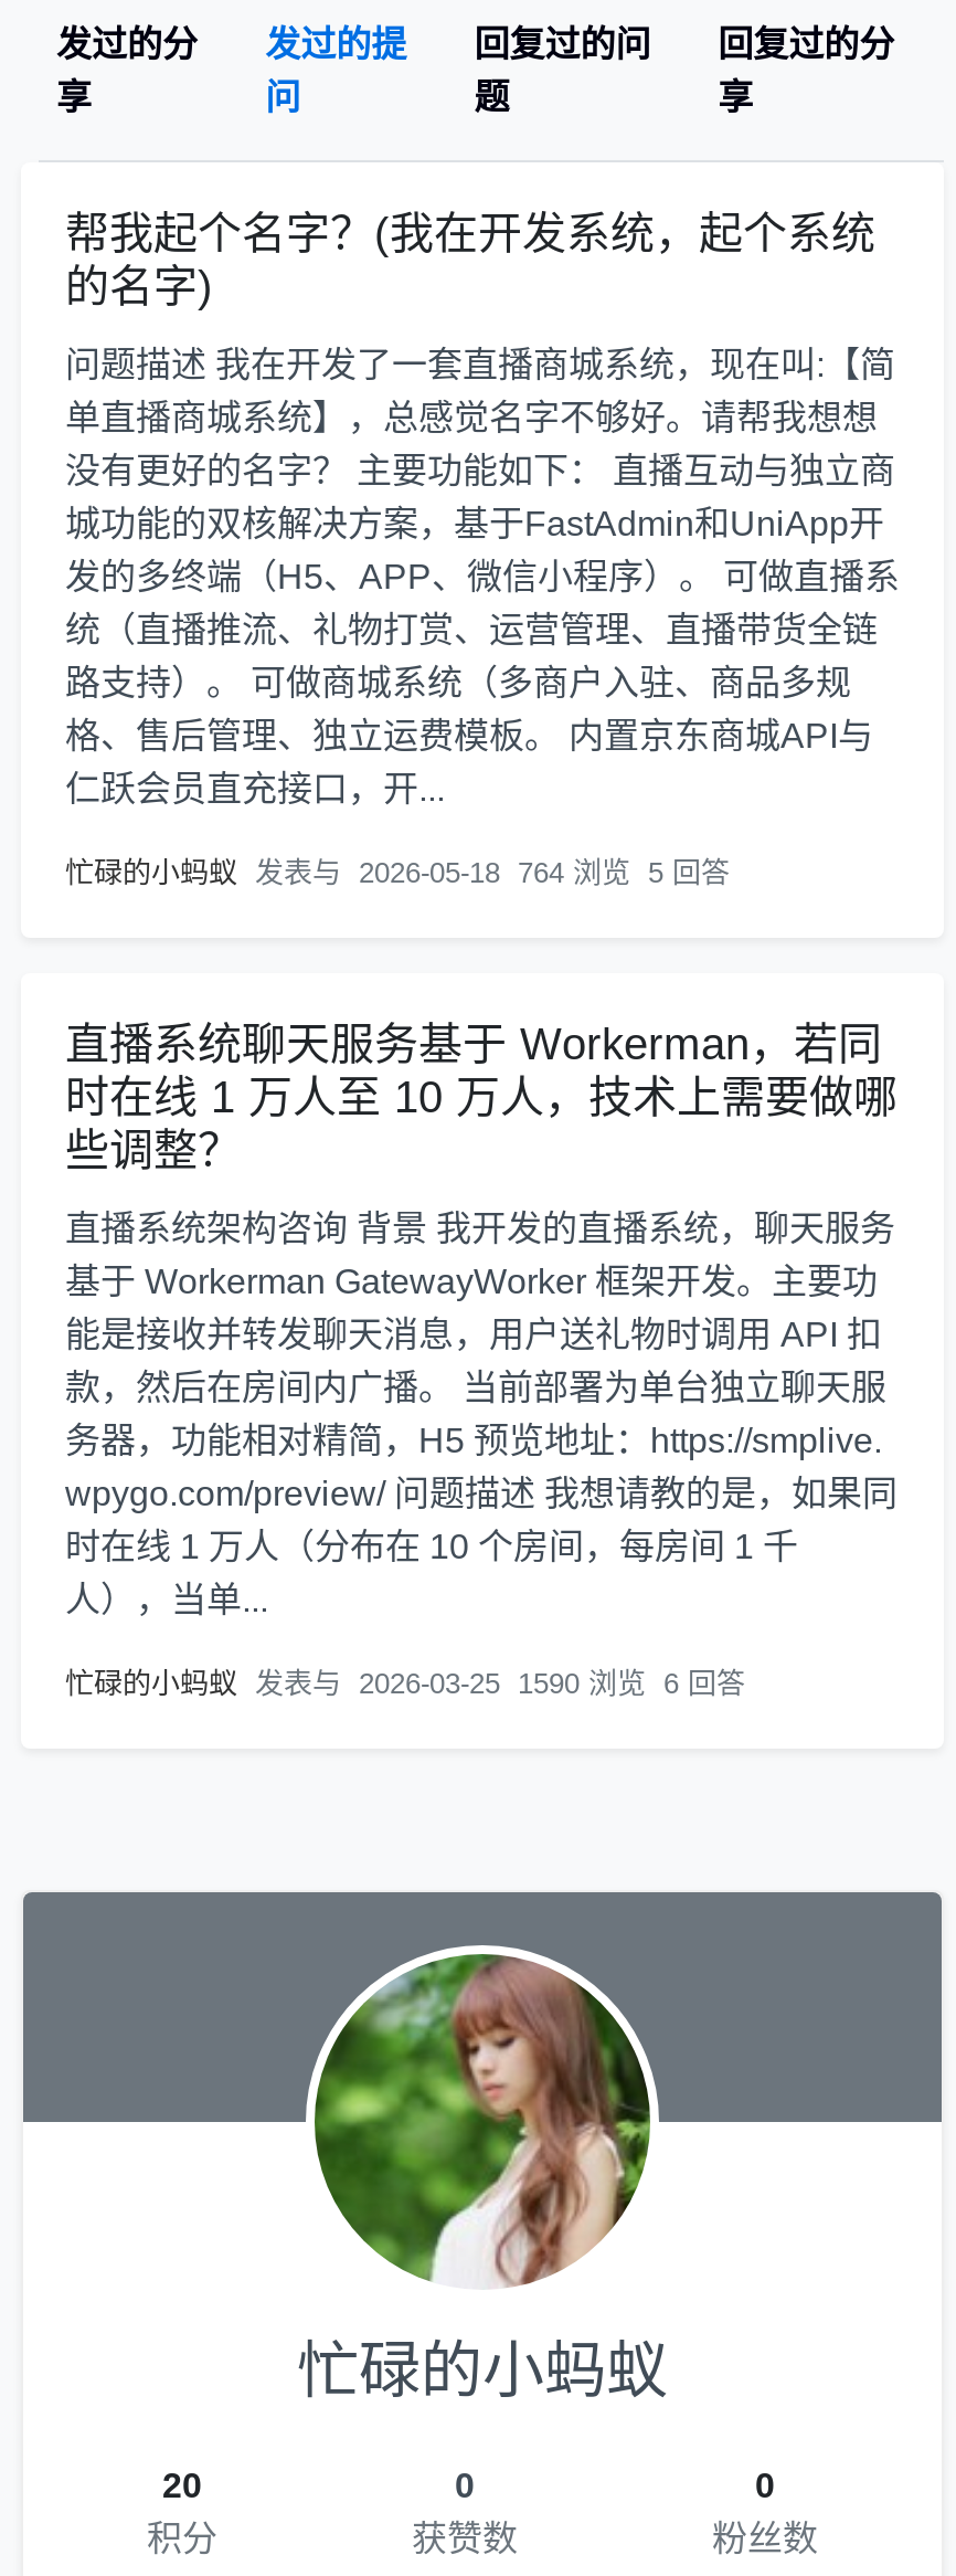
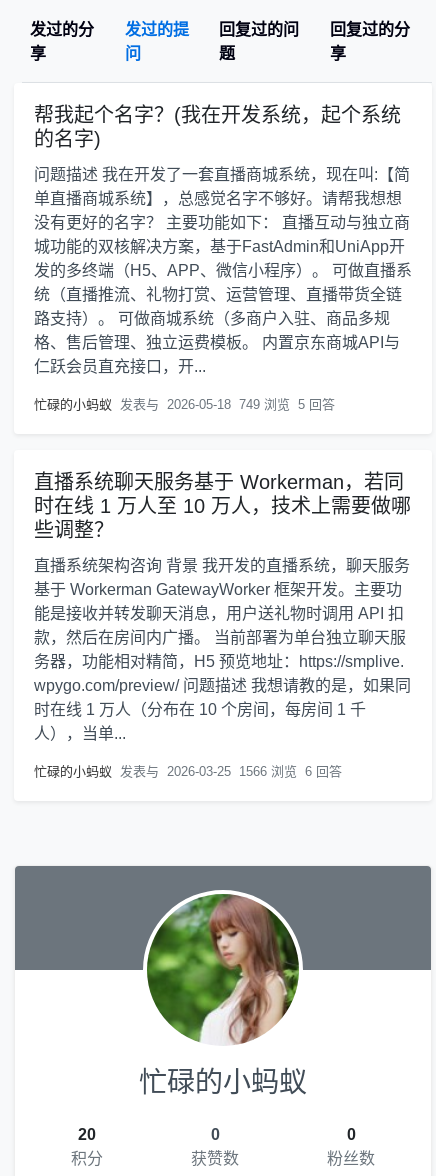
- 忙碌的小蚂蚁 发表与 2026-05-18 764 浏览 5 回答
+ 忙碌的小蚂蚁 发表与 2026-05-18 749 浏览 5 回答

- 忙碌的小蚂蚁 发表与 2026-03-25 1590 浏览 6 回答
+ 忙碌的小蚂蚁 发表与 2026-03-25 1566 浏览 6 回答
